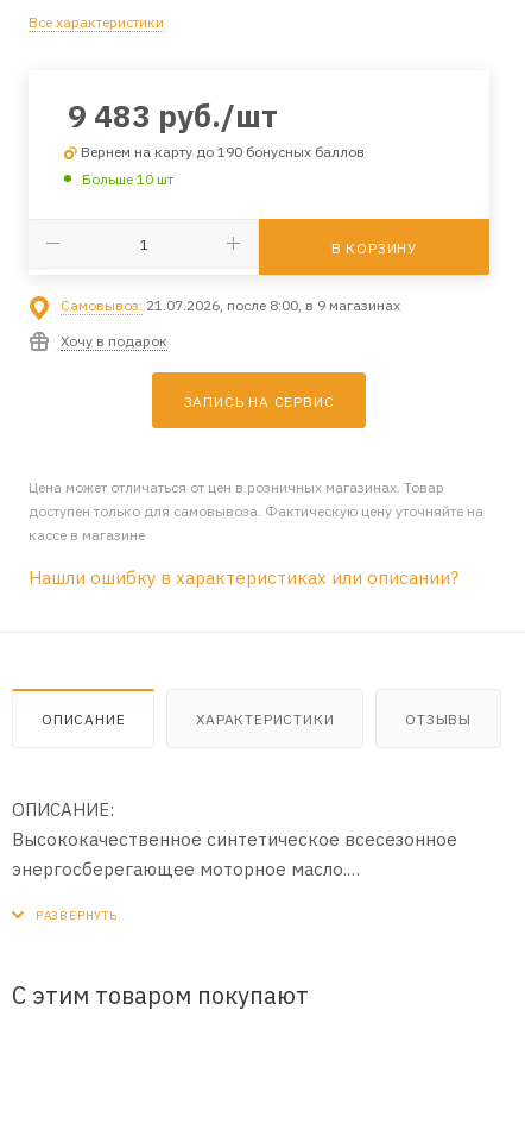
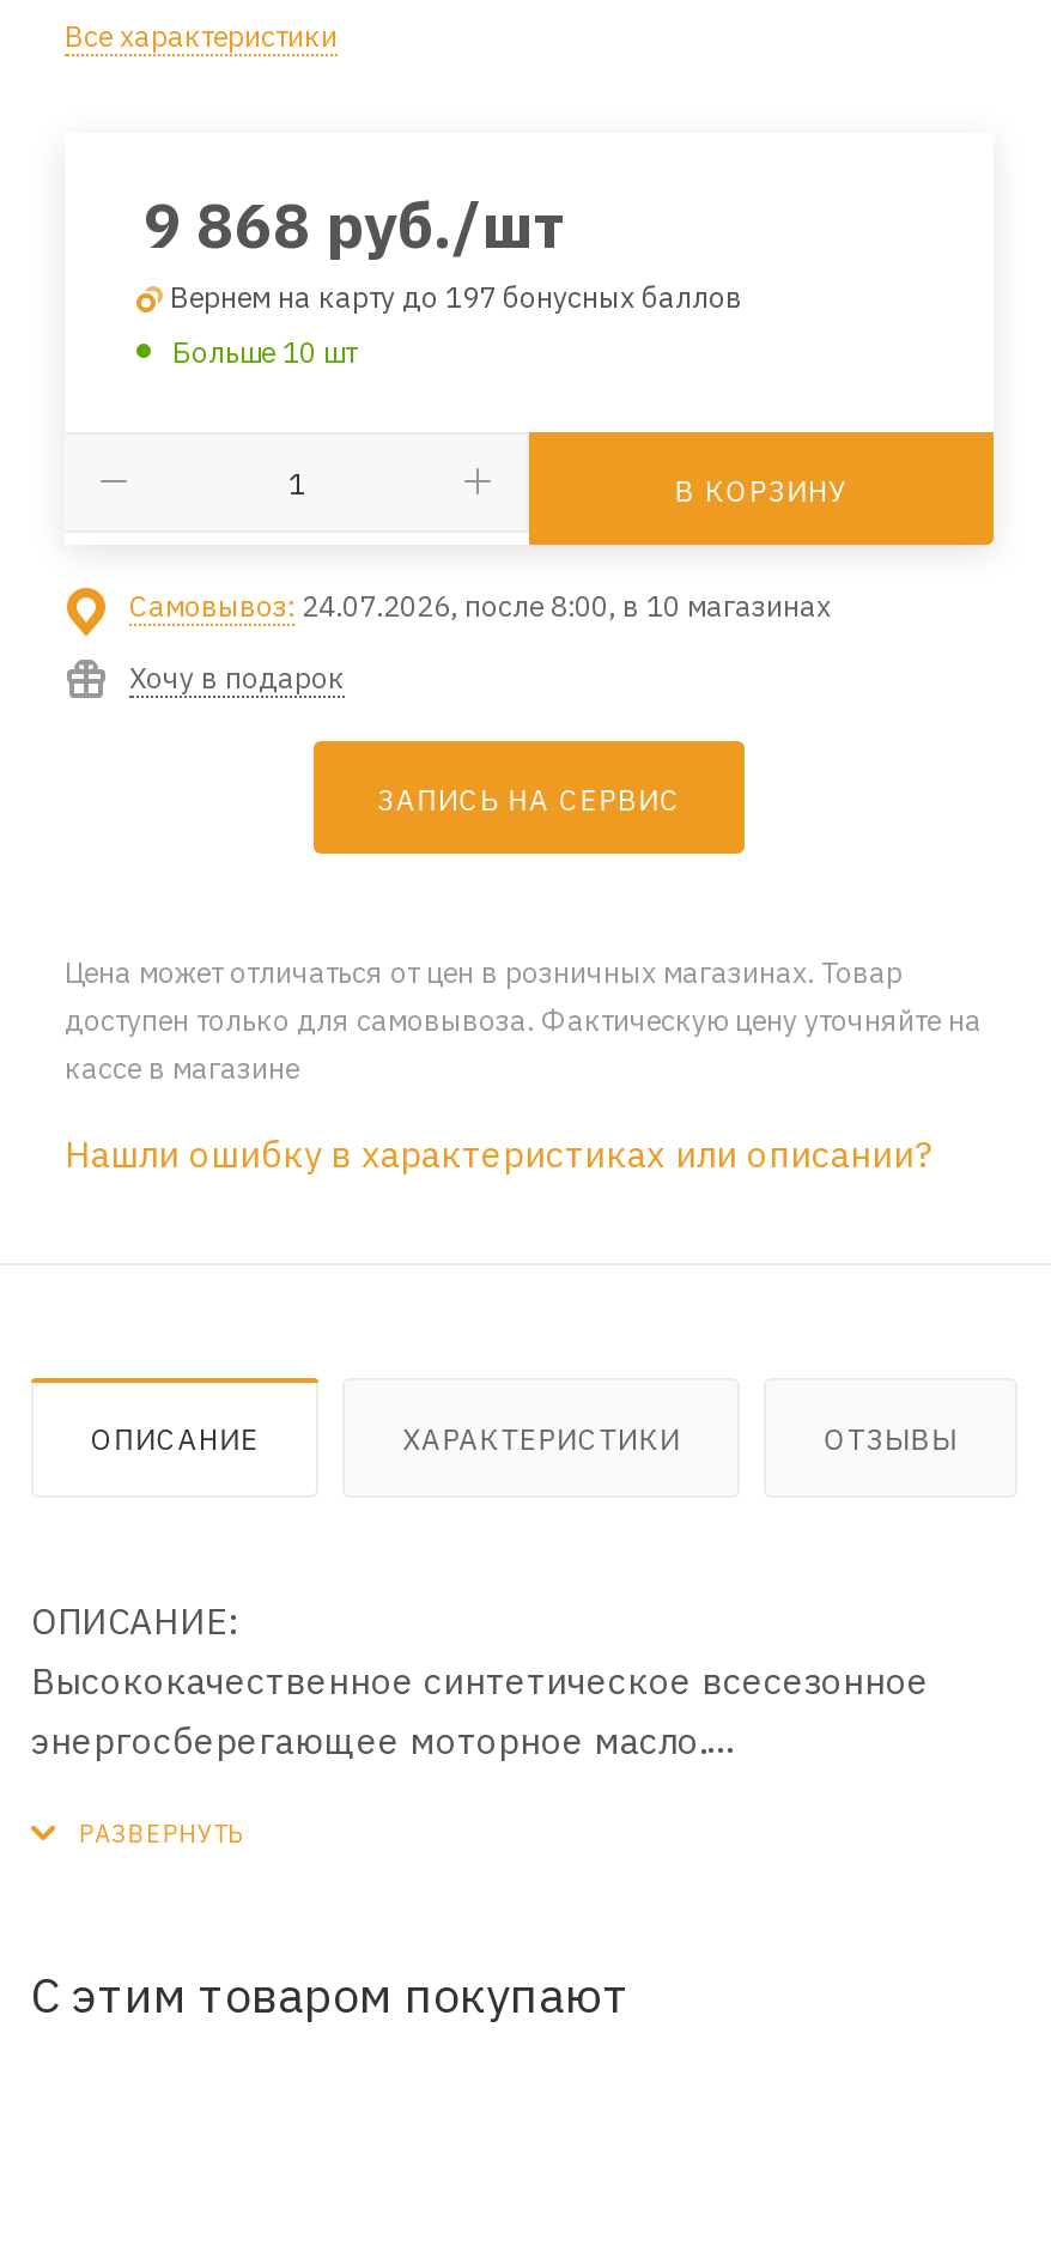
- 9 483 руб./шт
+ 9 868 руб./шт

- Вернем на карту до 190 бонусных баллов
+ Вернем на карту до 197 бонусных баллов

- Самовывоз: 21.07.2026, после 8:00, в 9 магазинах
+ Самовывоз: 24.07.2026, после 8:00, в 10 магазинах
